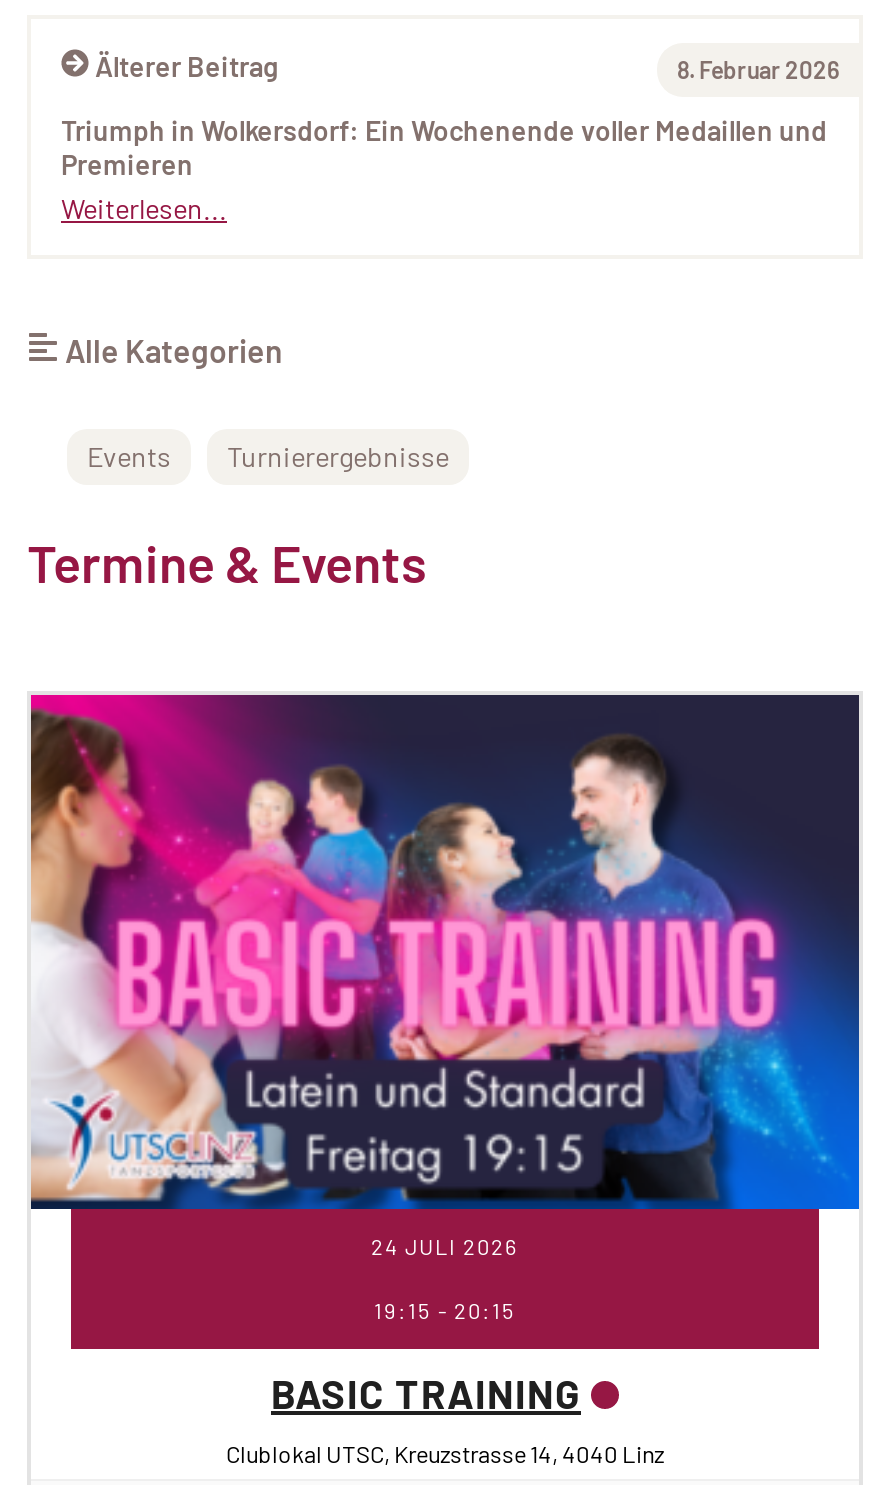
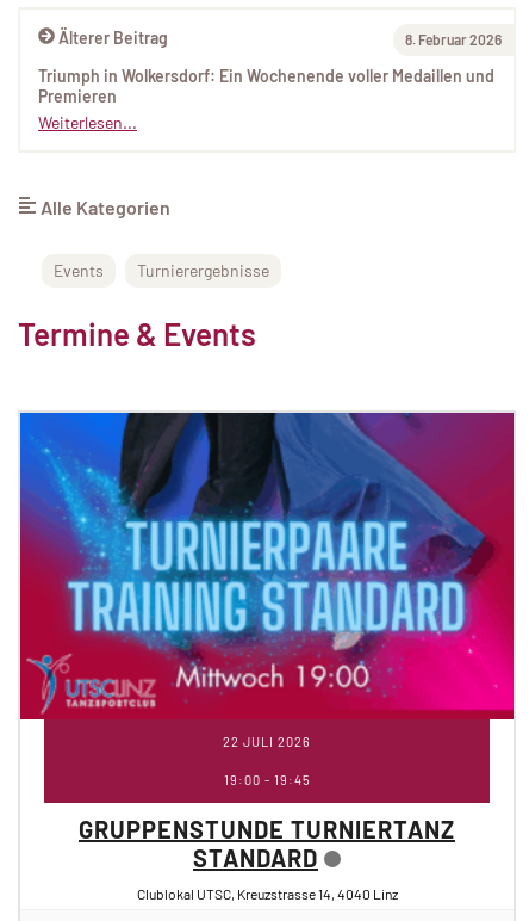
- [image]
- 24 JULI 2026
+ [image]
+ 22 JULI 2026

- 19:15 - 20:15
+ 19:00 - 19:45

- BASIC TRAINING
+ GRUPPENSTUNDE TURNIERTANZ
+ STANDARD
